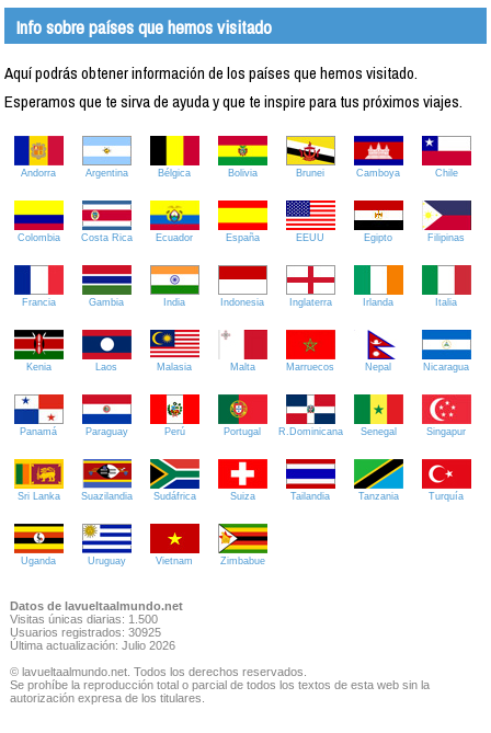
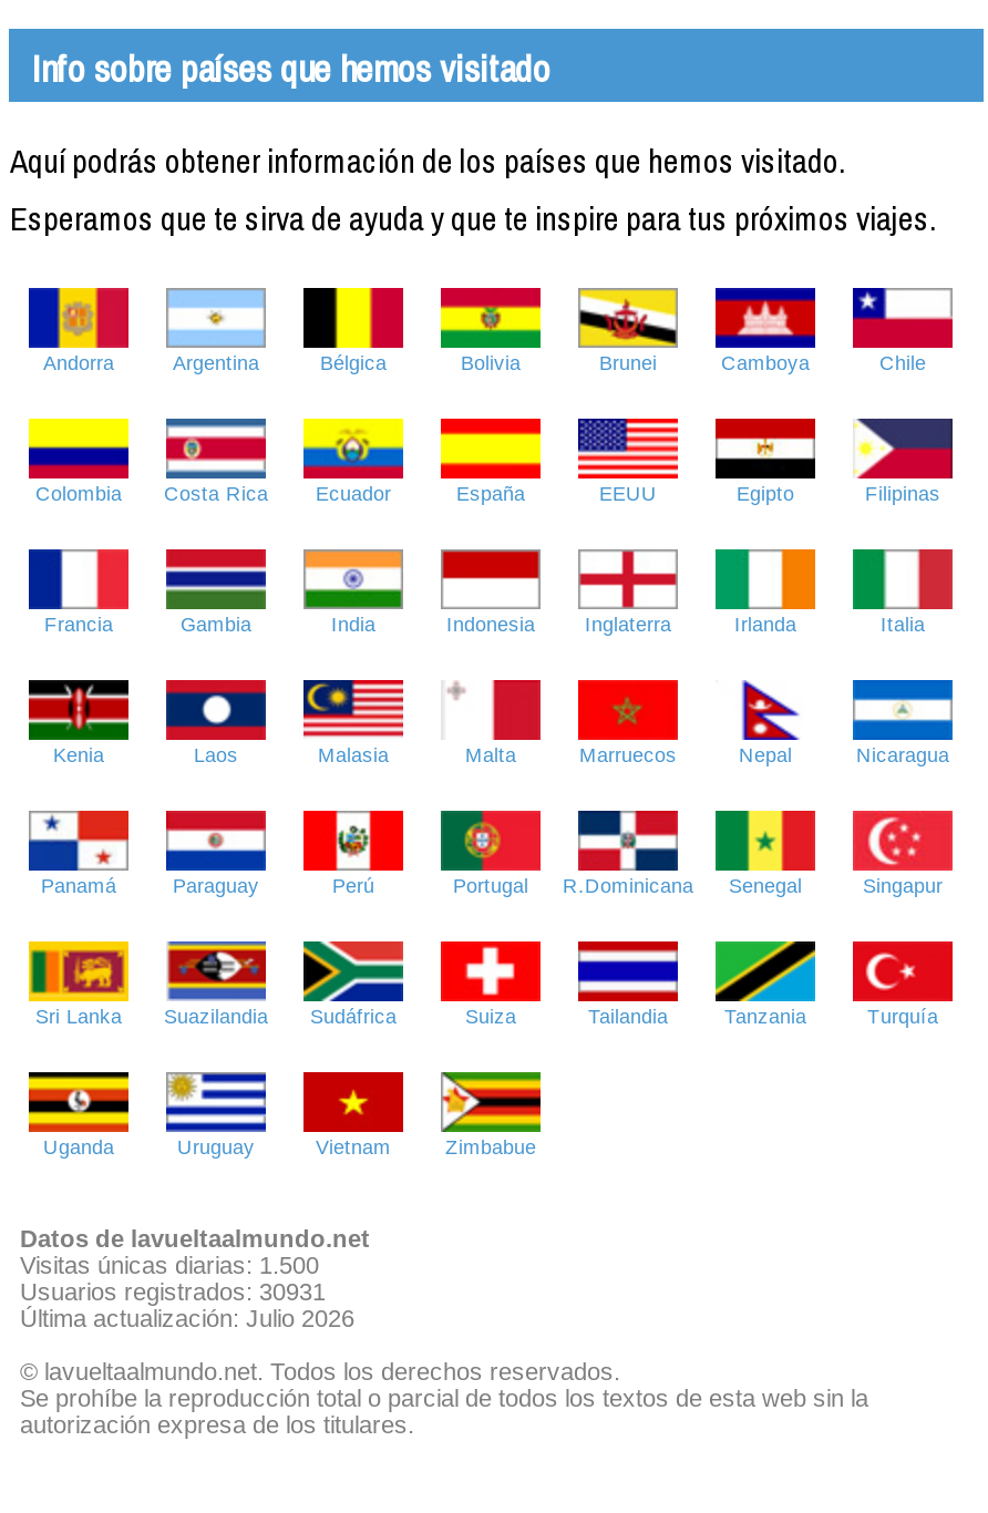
- Usuarios registrados: 30925
+ Usuarios registrados: 30931
